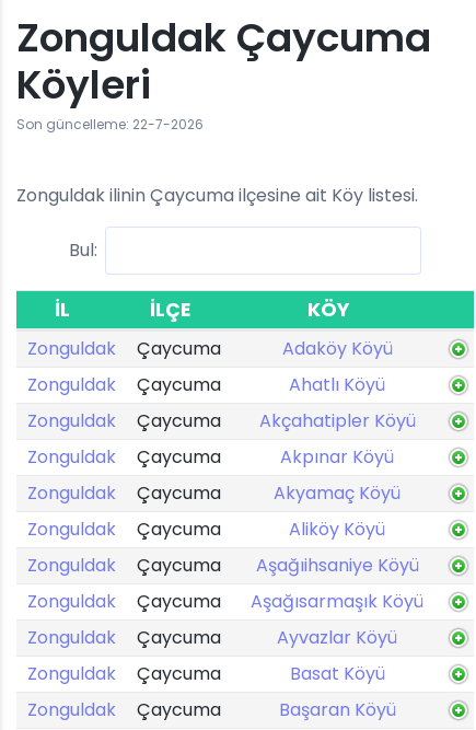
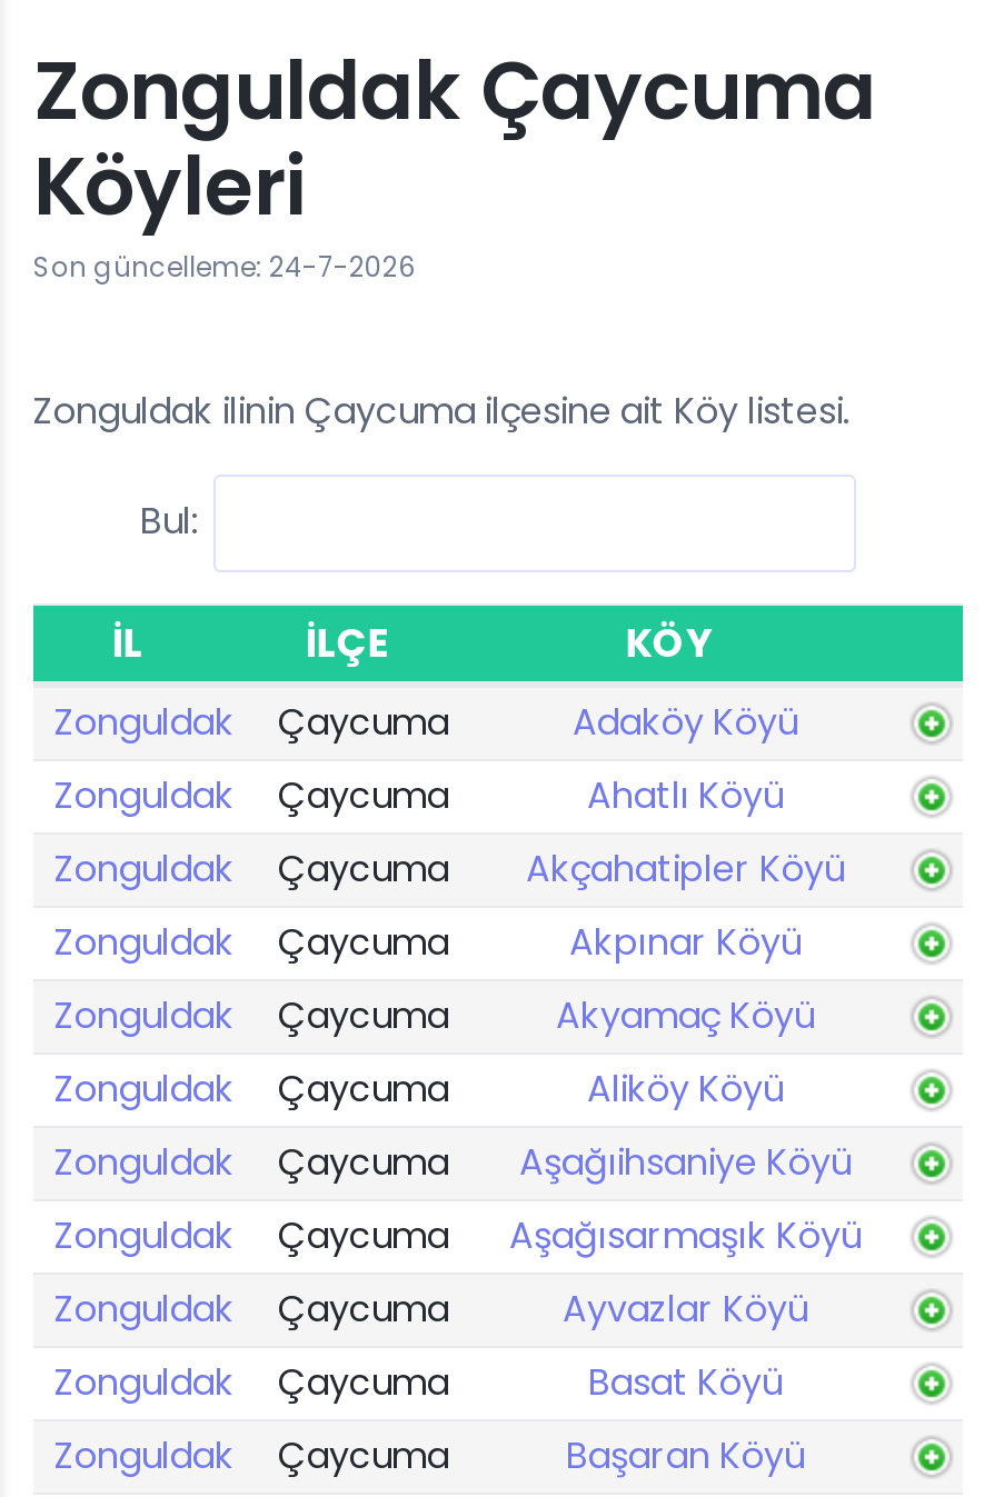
- Son güncelleme: 22-7-2026
+ Son güncelleme: 24-7-2026
